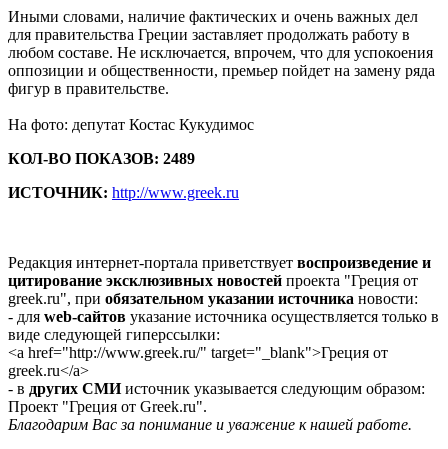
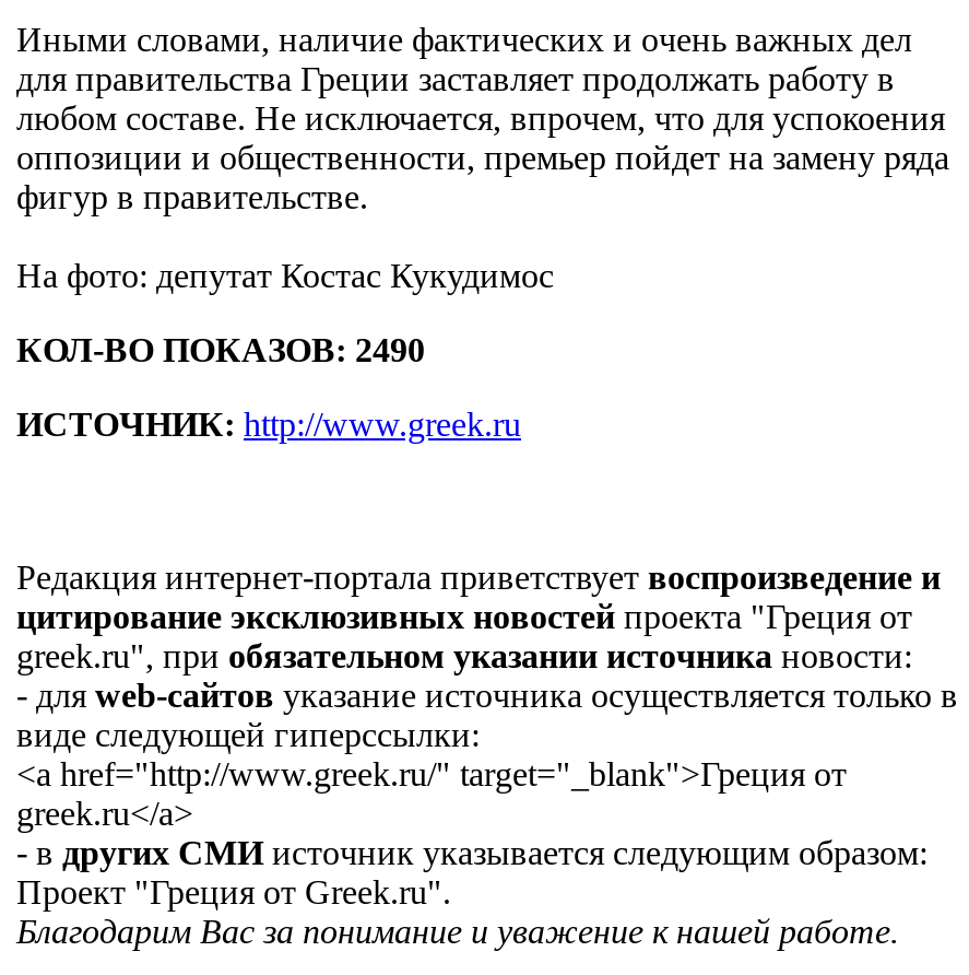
- КОЛ-ВО ПОКАЗОВ: 2489
+ КОЛ-ВО ПОКАЗОВ: 2490
